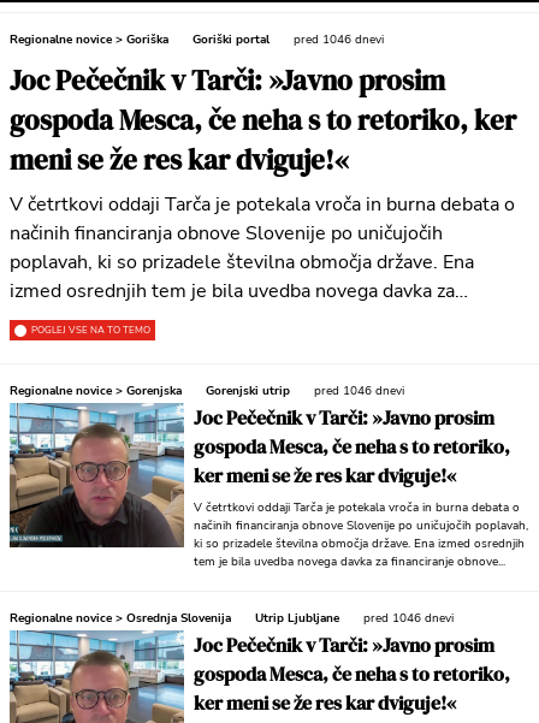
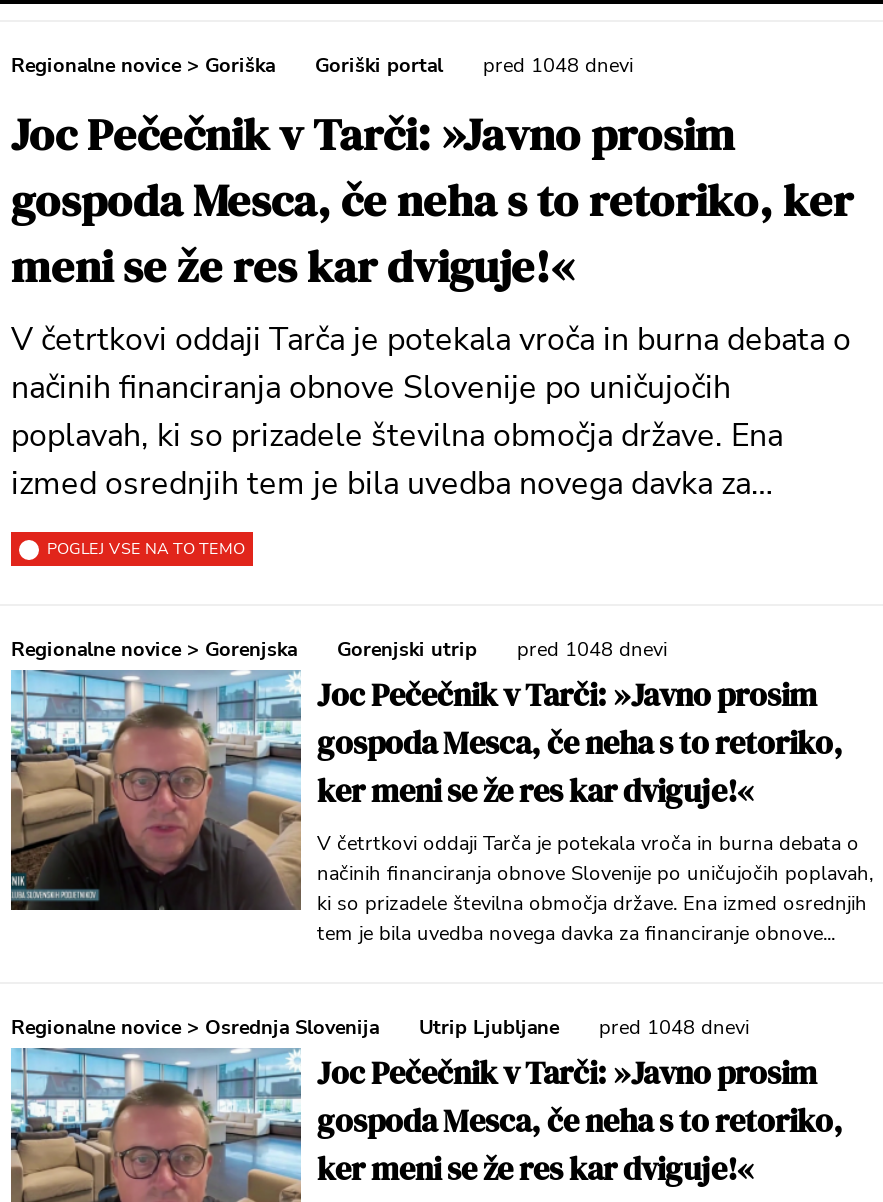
- Regionalne novice > Goriška Goriški portal pred 1046 dnevi
+ Regionalne novice > Goriška Goriški portal pred 1048 dnevi

- pred 1046 dnevi
+ pred 1048 dnevi

- Regionalne novice > Osrednja Slovenija Utrip Ljubljane pred 1046 dnevi
+ Regionalne novice > Osrednja Slovenija Utrip Ljubljane pred 1048 dnevi
